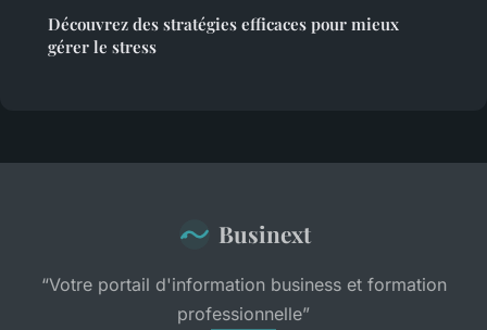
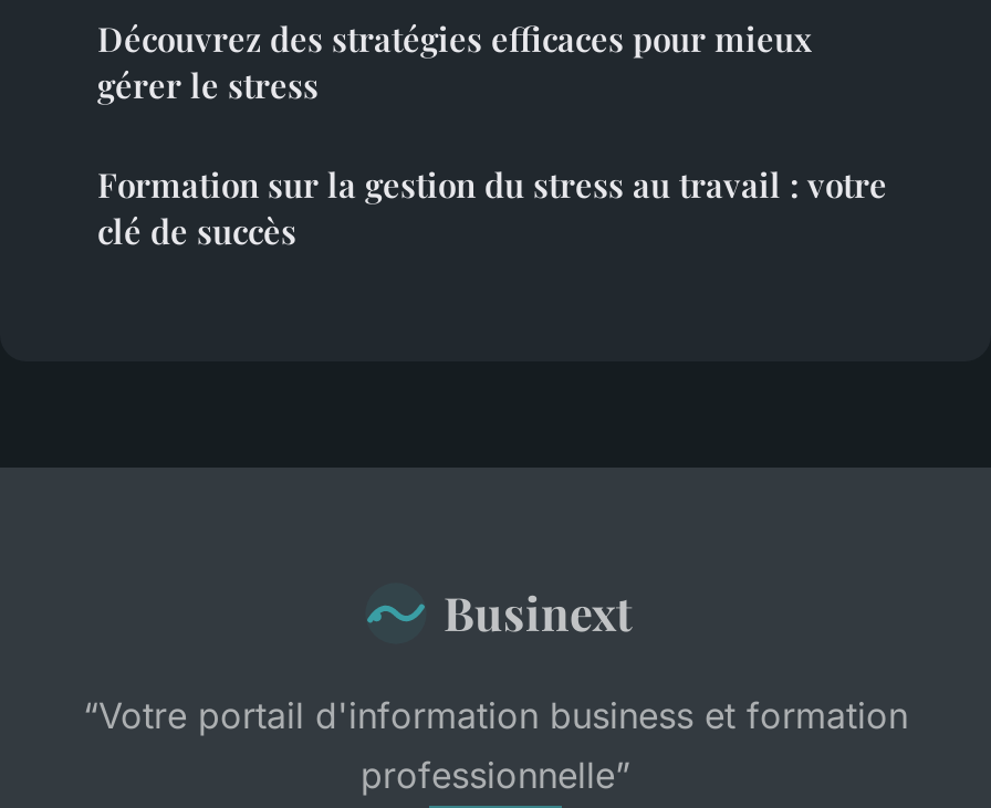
+ Formation sur la gestion du stress au travail : votre
+ clé de succès
